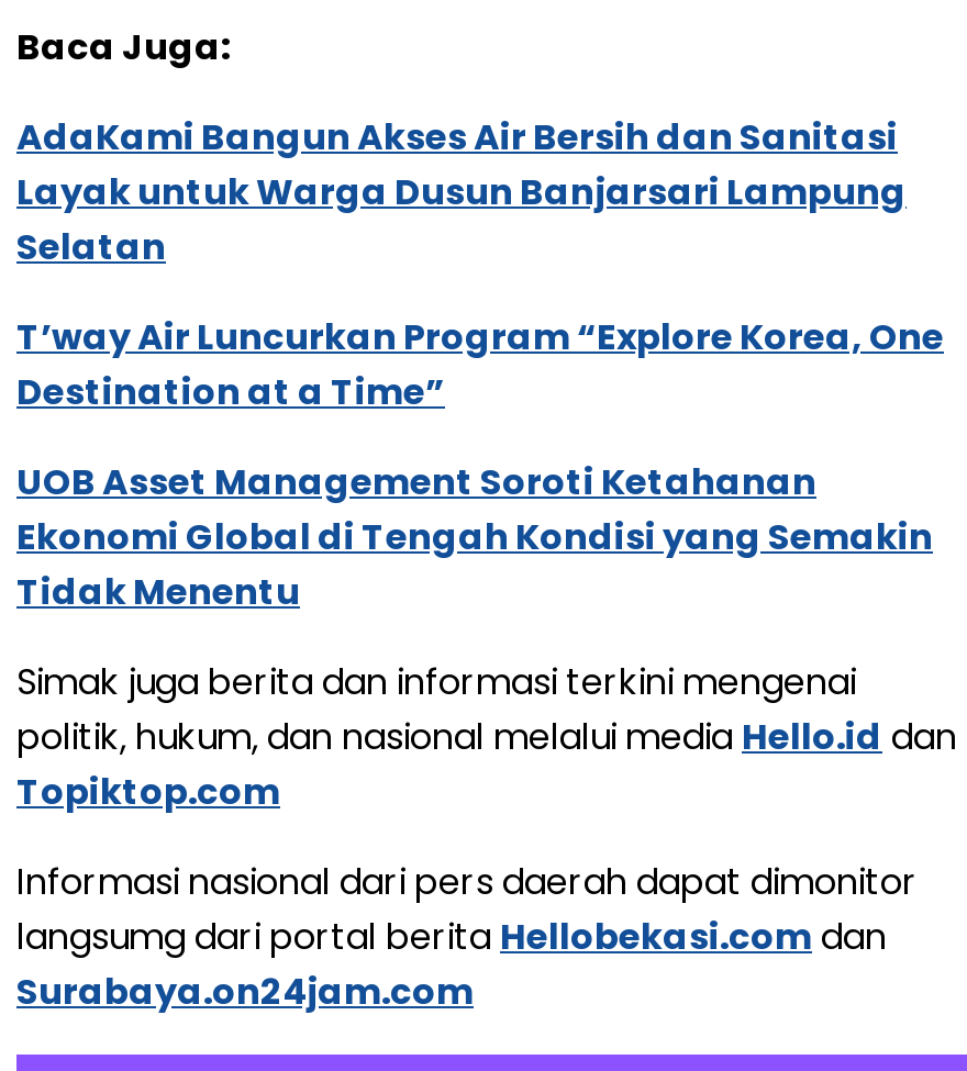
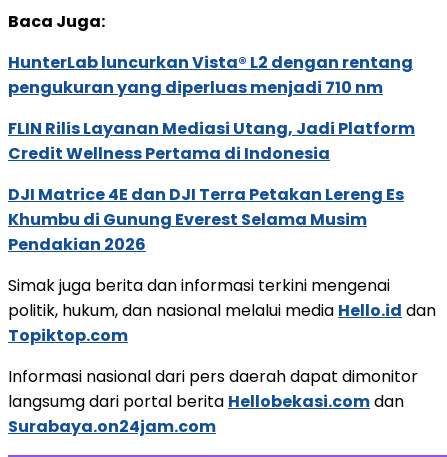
- AdaKami Bangun Akses Air Bersih dan Sanitasi
- Layak untuk Warga Dusun Banjarsari Lampung
- Selatan
+ HunterLab luncurkan Vista® L2 dengan rentang
+ pengukuran yang diperluas menjadi 710 nm

- T’way Air Luncurkan Program “Explore Korea, One
- Destination at a Time”
+ FLIN Rilis Layanan Mediasi Utang, Jadi Platform
+ Credit Wellness Pertama di Indonesia

- UOB Asset Management Soroti Ketahanan
- Ekonomi Global di Tengah Kondisi yang Semakin
- Tidak Menentu
+ DJI Matrice 4E dan DJI Terra Petakan Lereng Es
+ Khumbu di Gunung Everest Selama Musim
+ Pendakian 2026
